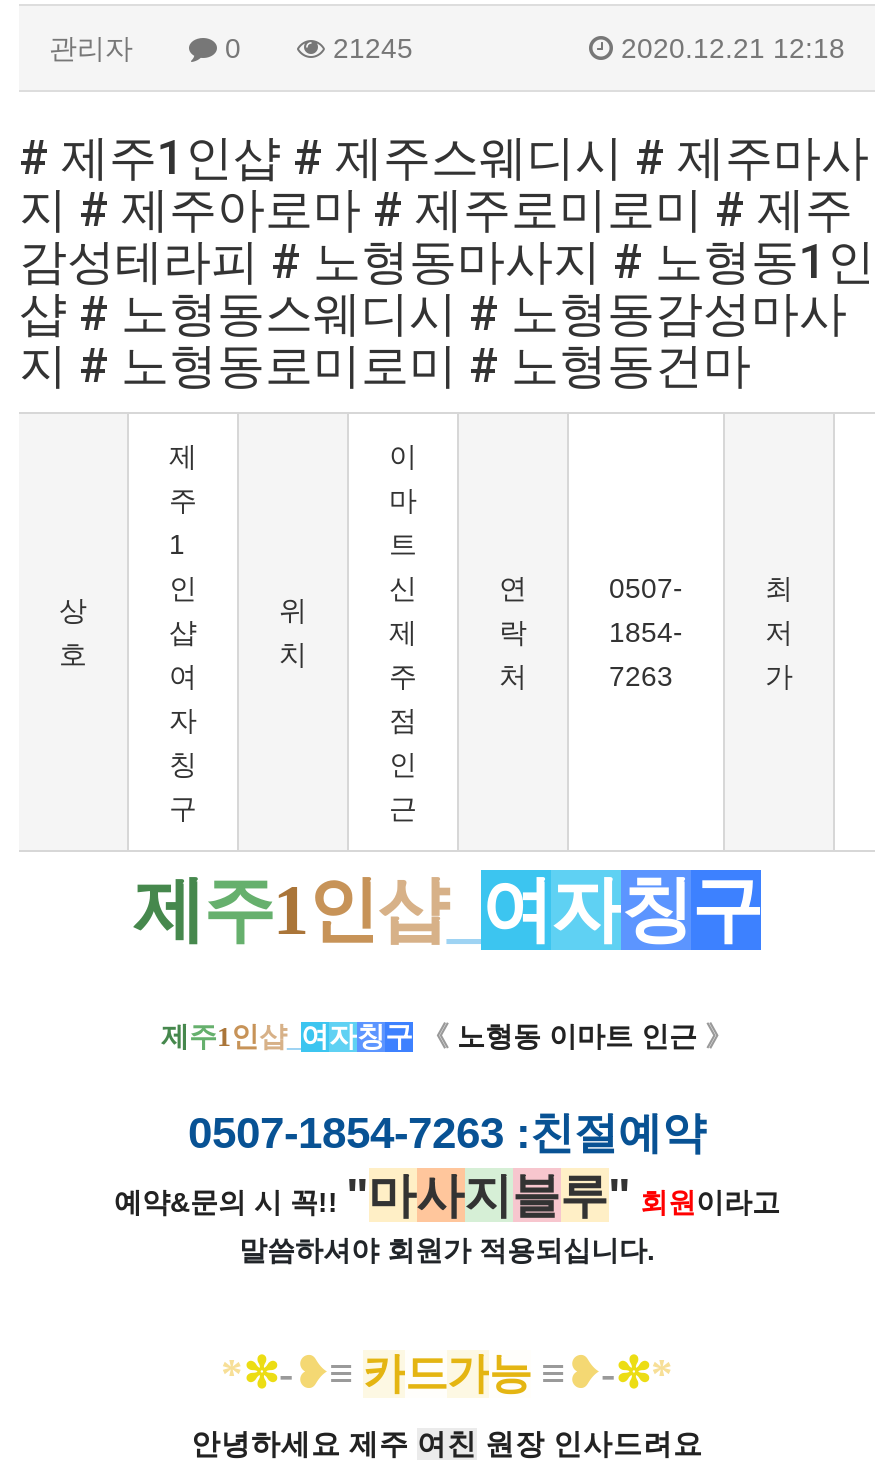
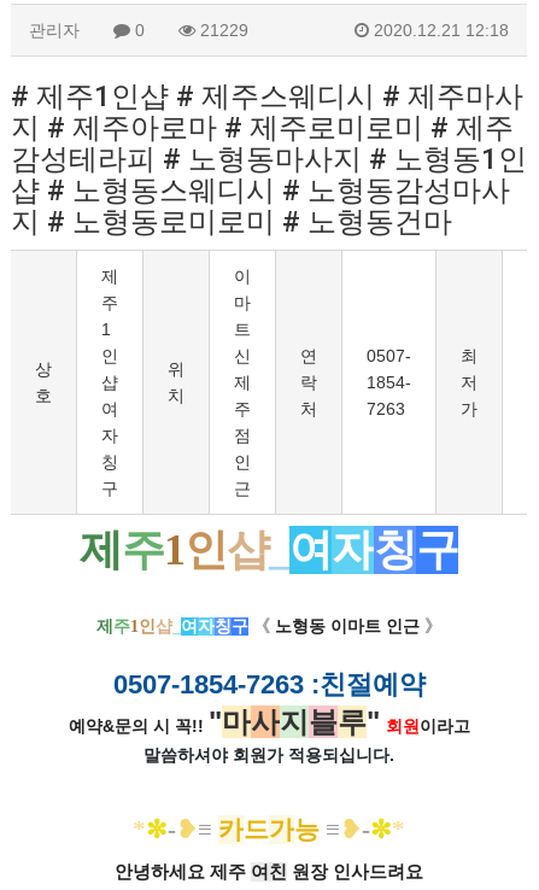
- 21245
+ 21229
